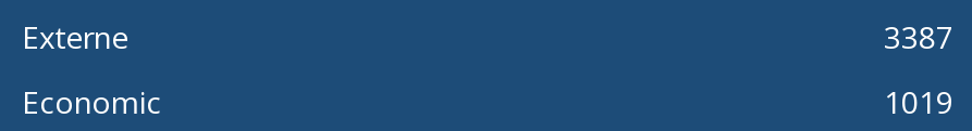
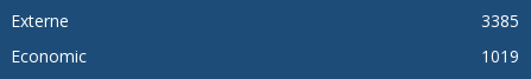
- 3387
+ 3385
